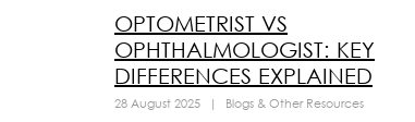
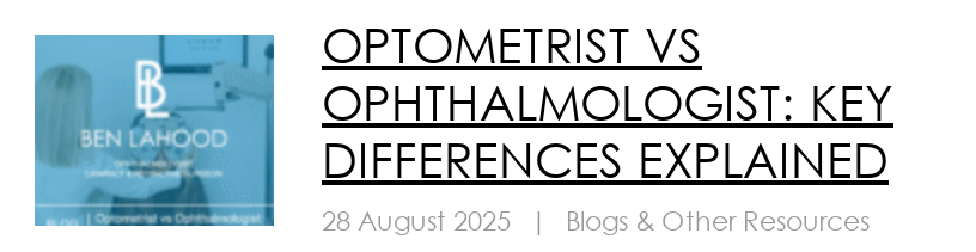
+ [image]
